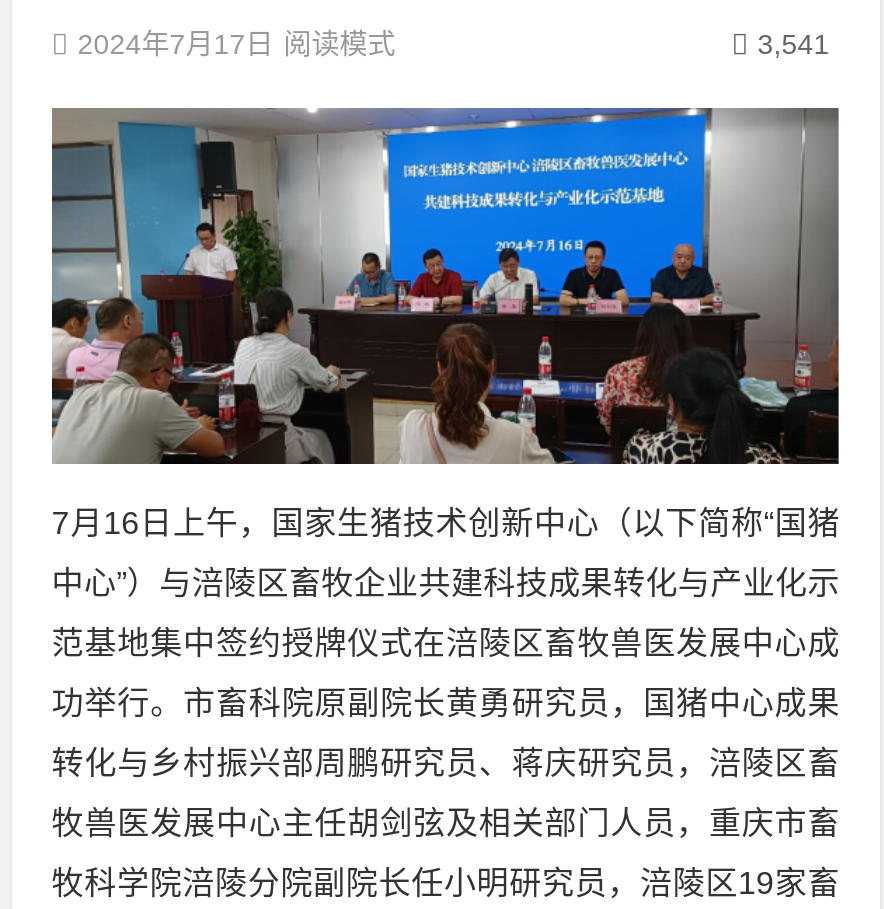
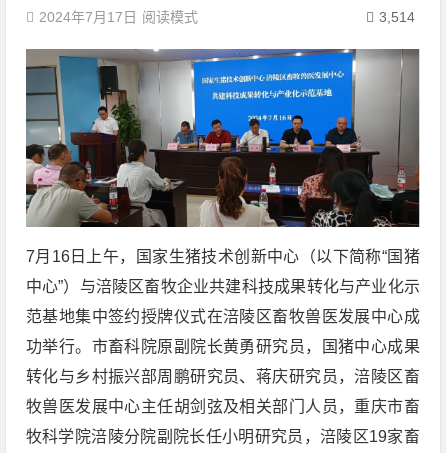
- 3,541
+ 3,514
